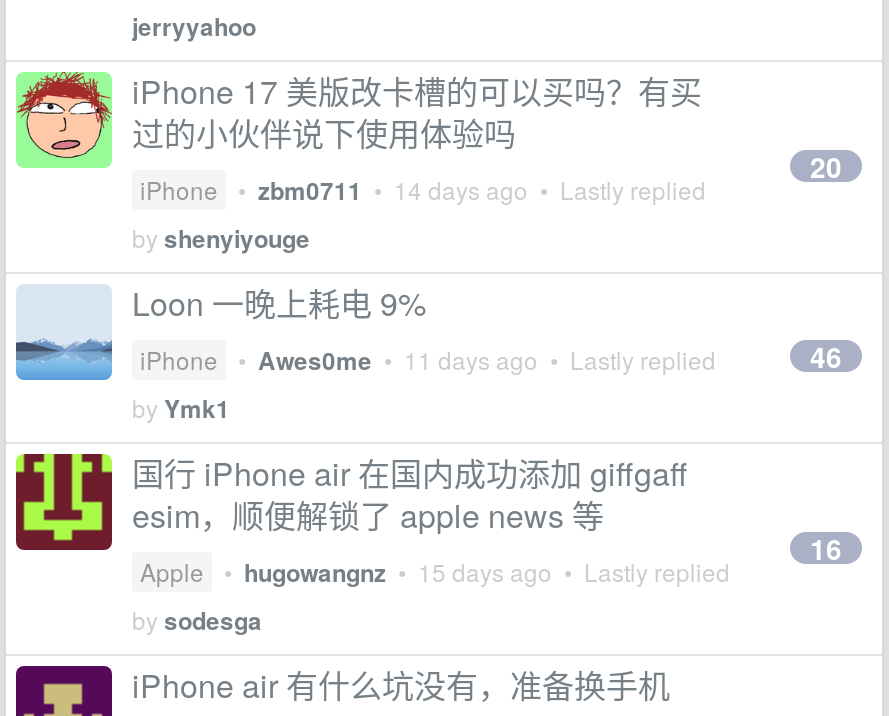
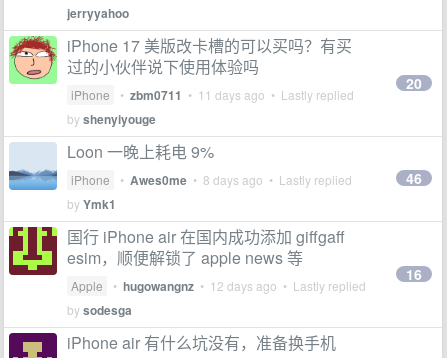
- iPhone • zbm0711 • 14 days ago • Lastly replied
+ iPhone • zbm0711 • 11 days ago • Lastly replied

- iPhone • Awes0me • 11 days ago • Lastly replied
+ iPhone • Awes0me • 8 days ago • Lastly replied

- Apple • hugowangnz • 15 days ago • Lastly replied
+ Apple • hugowangnz • 12 days ago • Lastly replied
